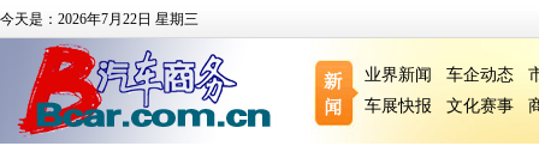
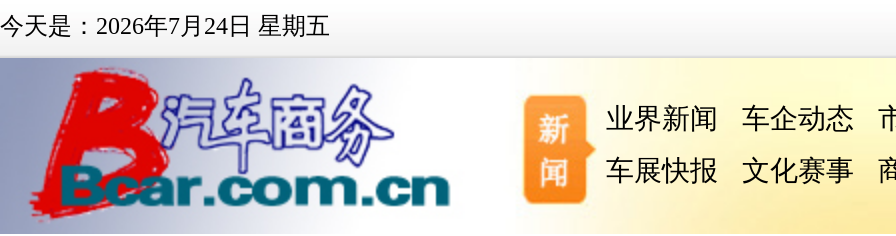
- 今天是：2026年7月22日 星期三
+ 今天是：2026年7月24日 星期五
